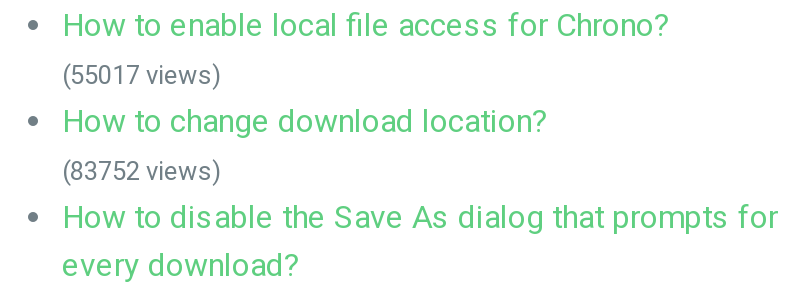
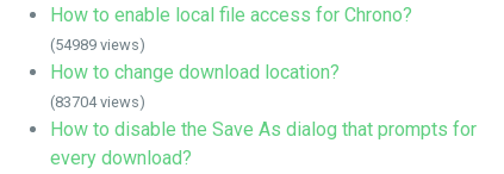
- (55017 views)
+ (54989 views)

- (83752 views)
+ (83704 views)
